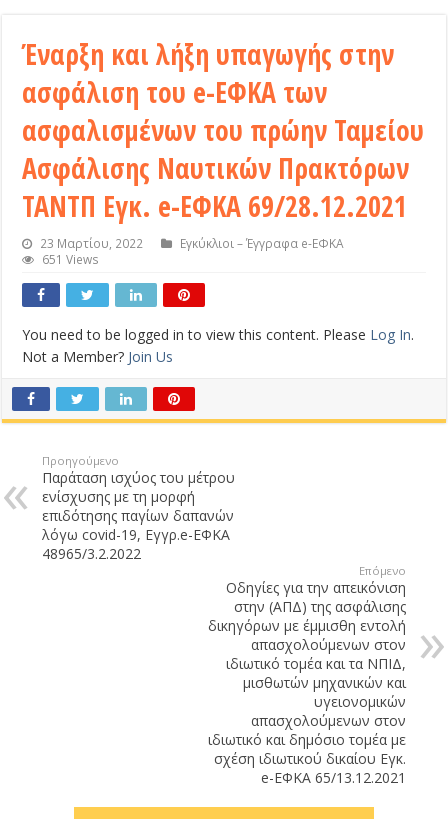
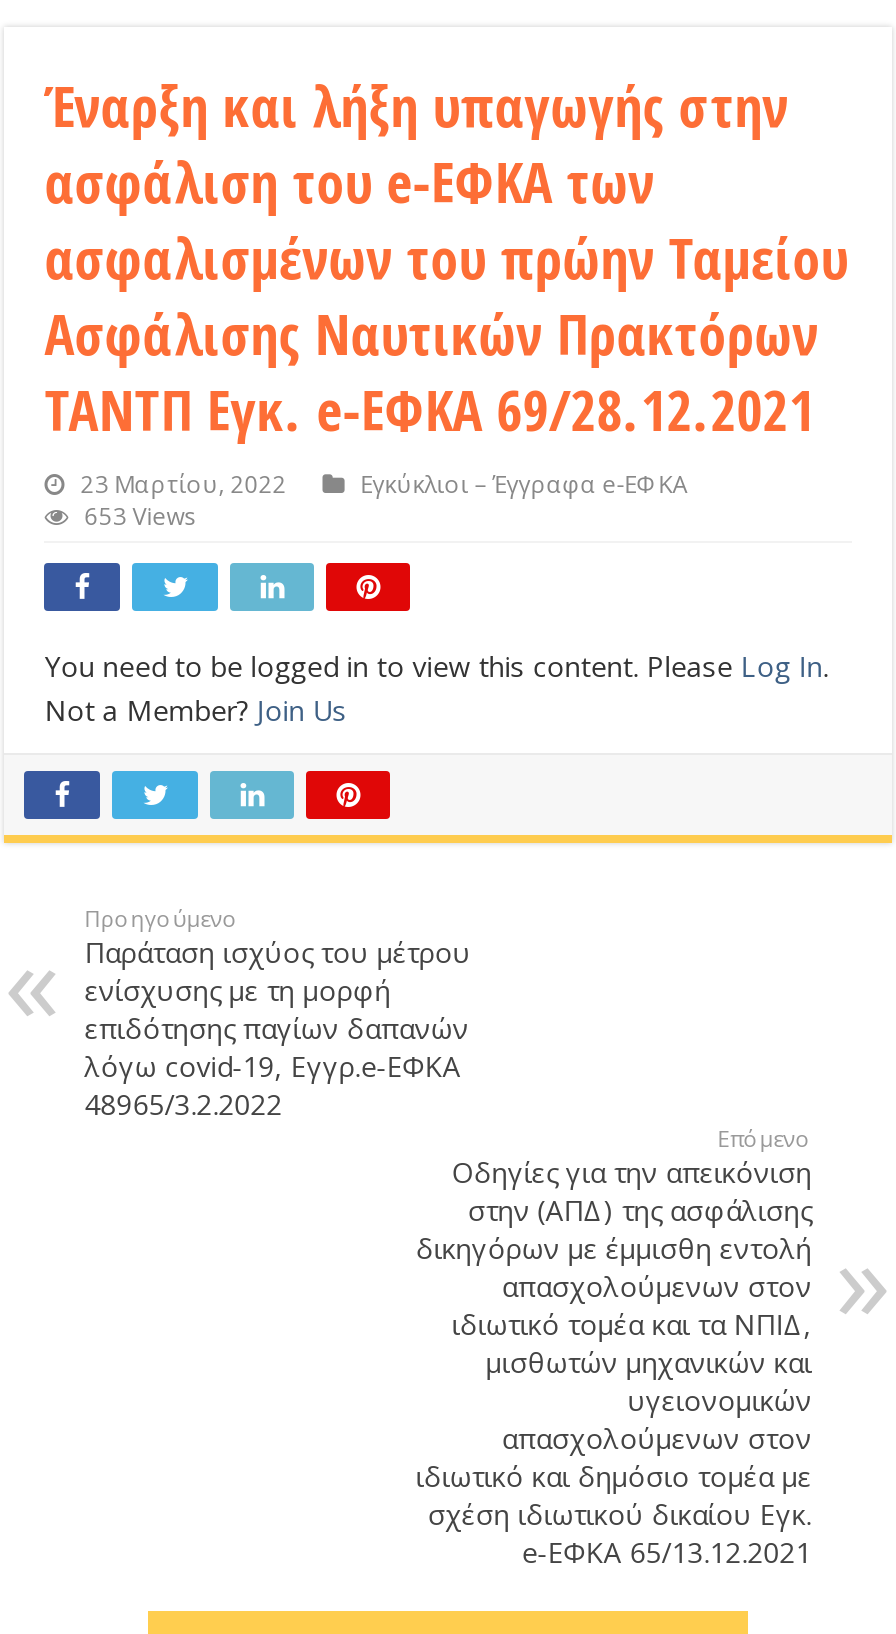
- 651 Views
+ 653 Views
